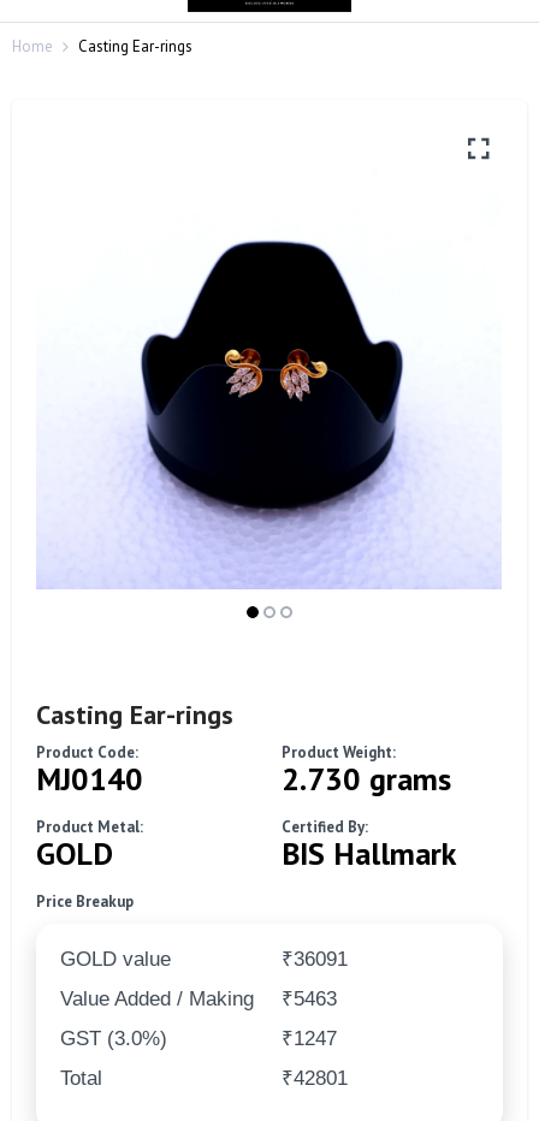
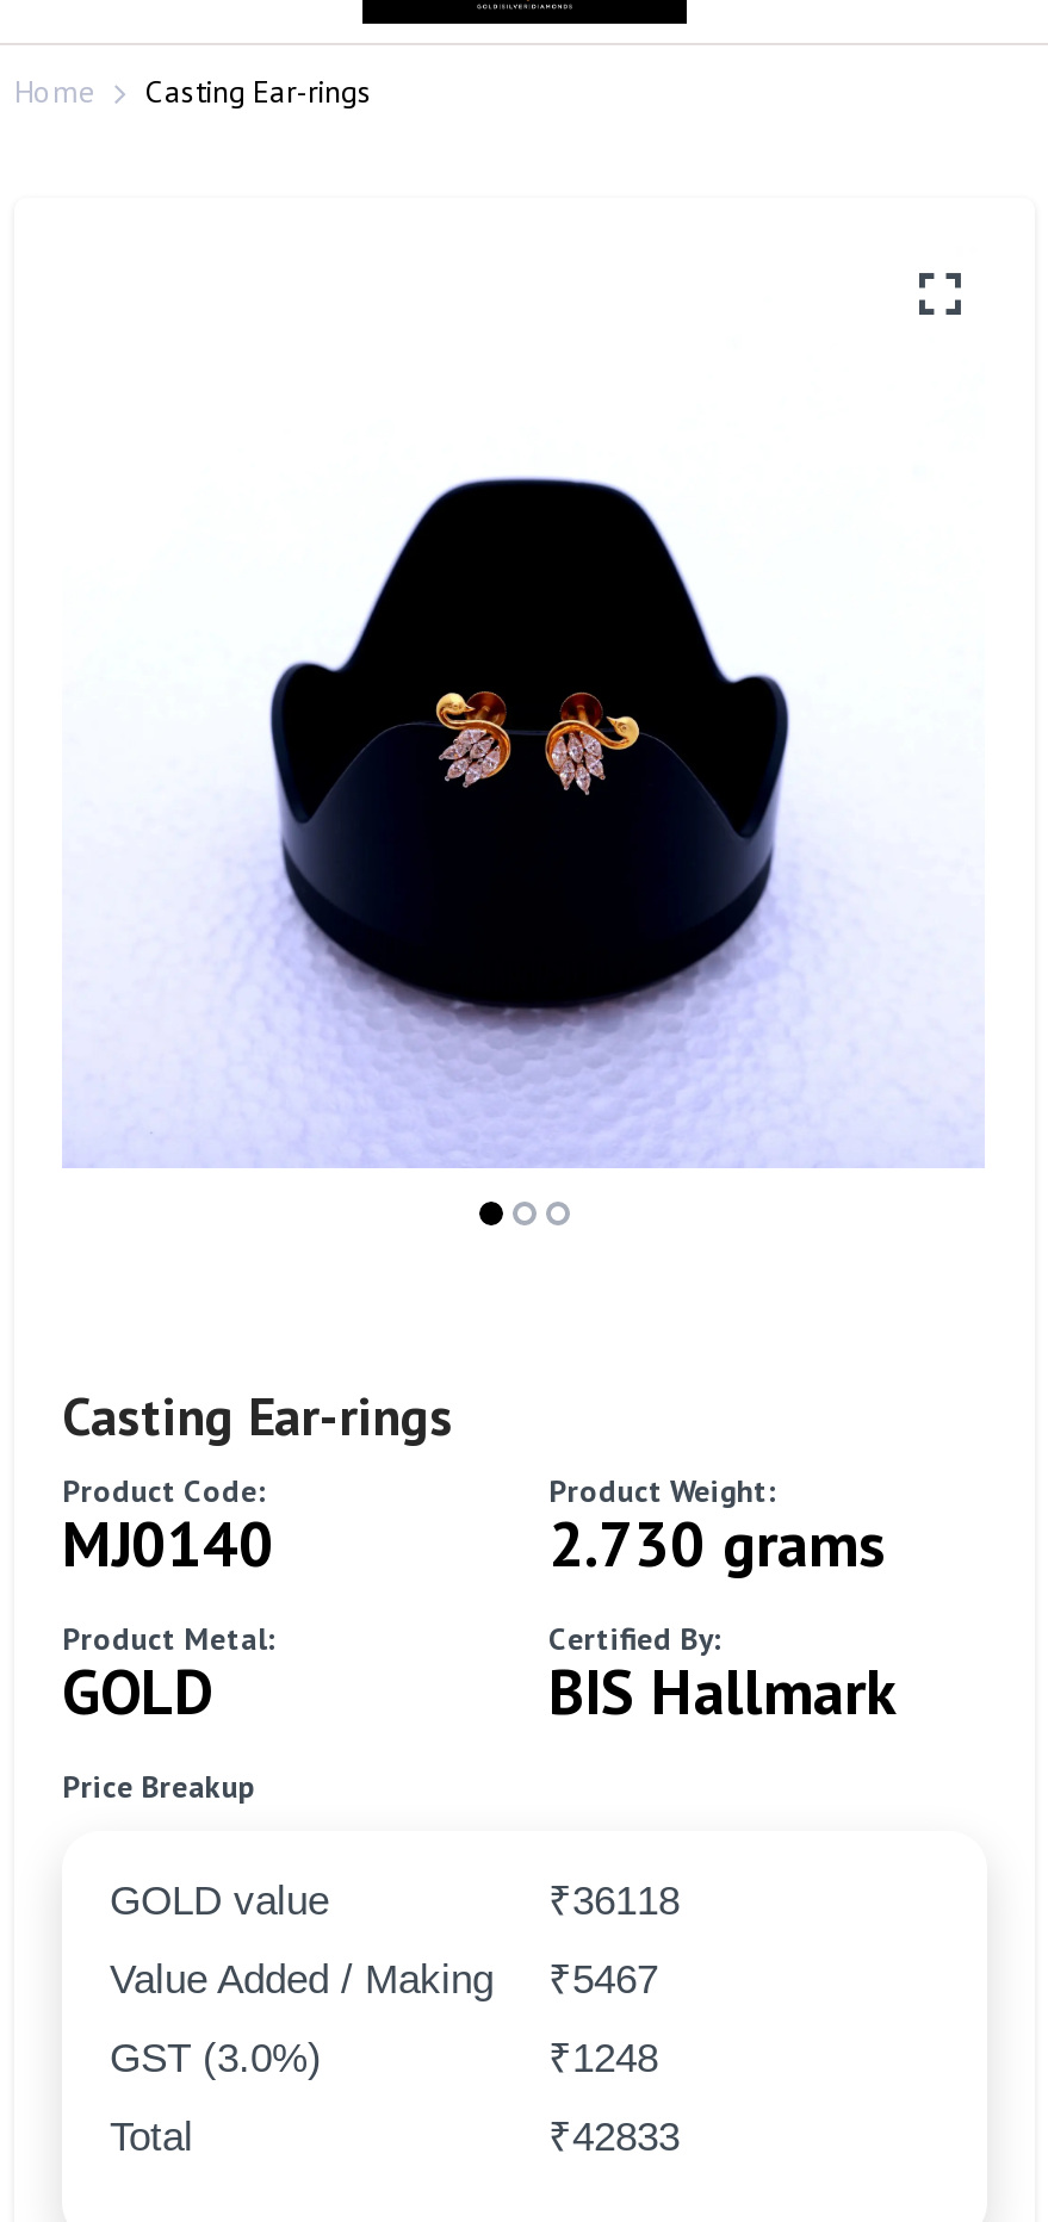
- ₹36091
+ ₹36118

- Value Added / Making ₹5463
+ Value Added / Making ₹5467

- ₹1247
+ ₹1248

- ₹42801
+ ₹42833
